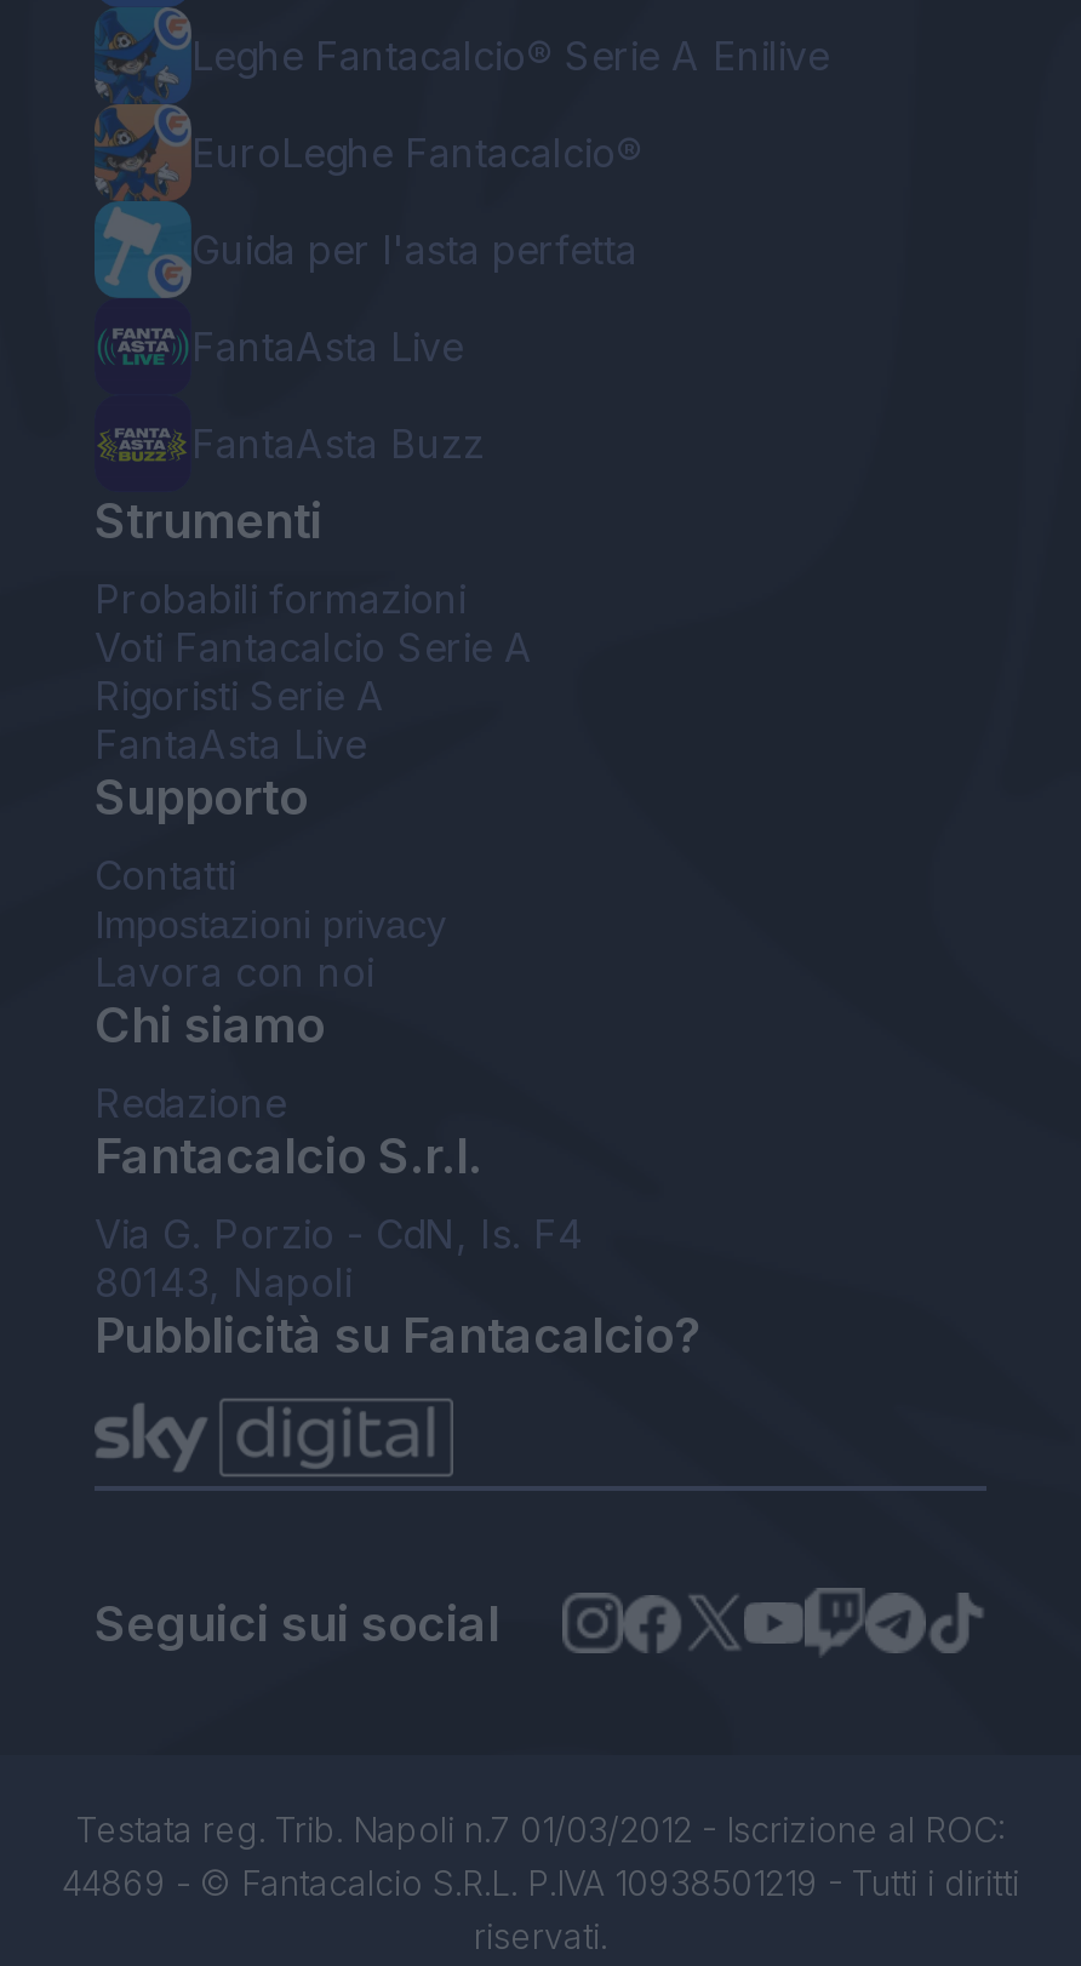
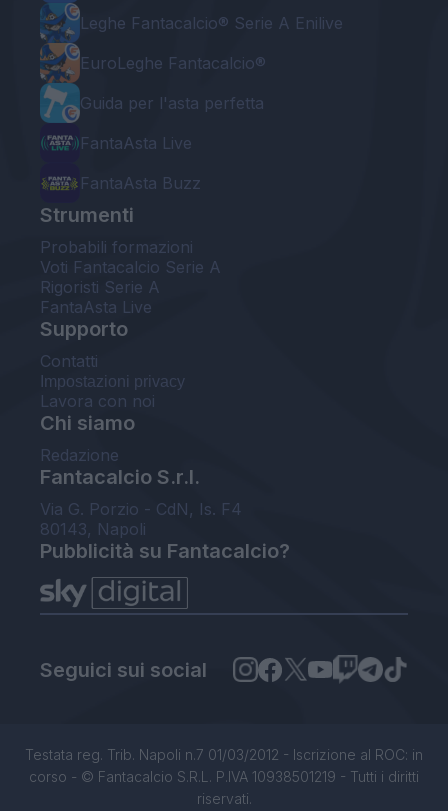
- Testata reg. Trib. Napoli n.7 01/03/2012 - Iscrizione al ROC:
- 44869 - © Fantacalcio S.R.L. P.IVA 10938501219 - Tutti i diritti
+ Testata reg. Trib. Napoli n.7 01/03/2012 - Iscrizione al ROC: in
+ corso - © Fantacalcio S.R.L. P.IVA 10938501219 - Tutti i diritti
